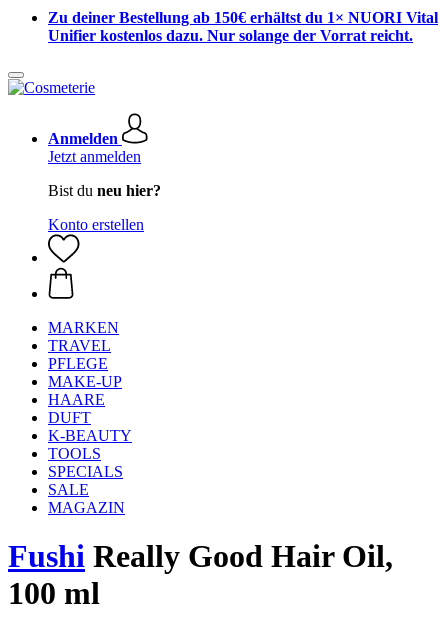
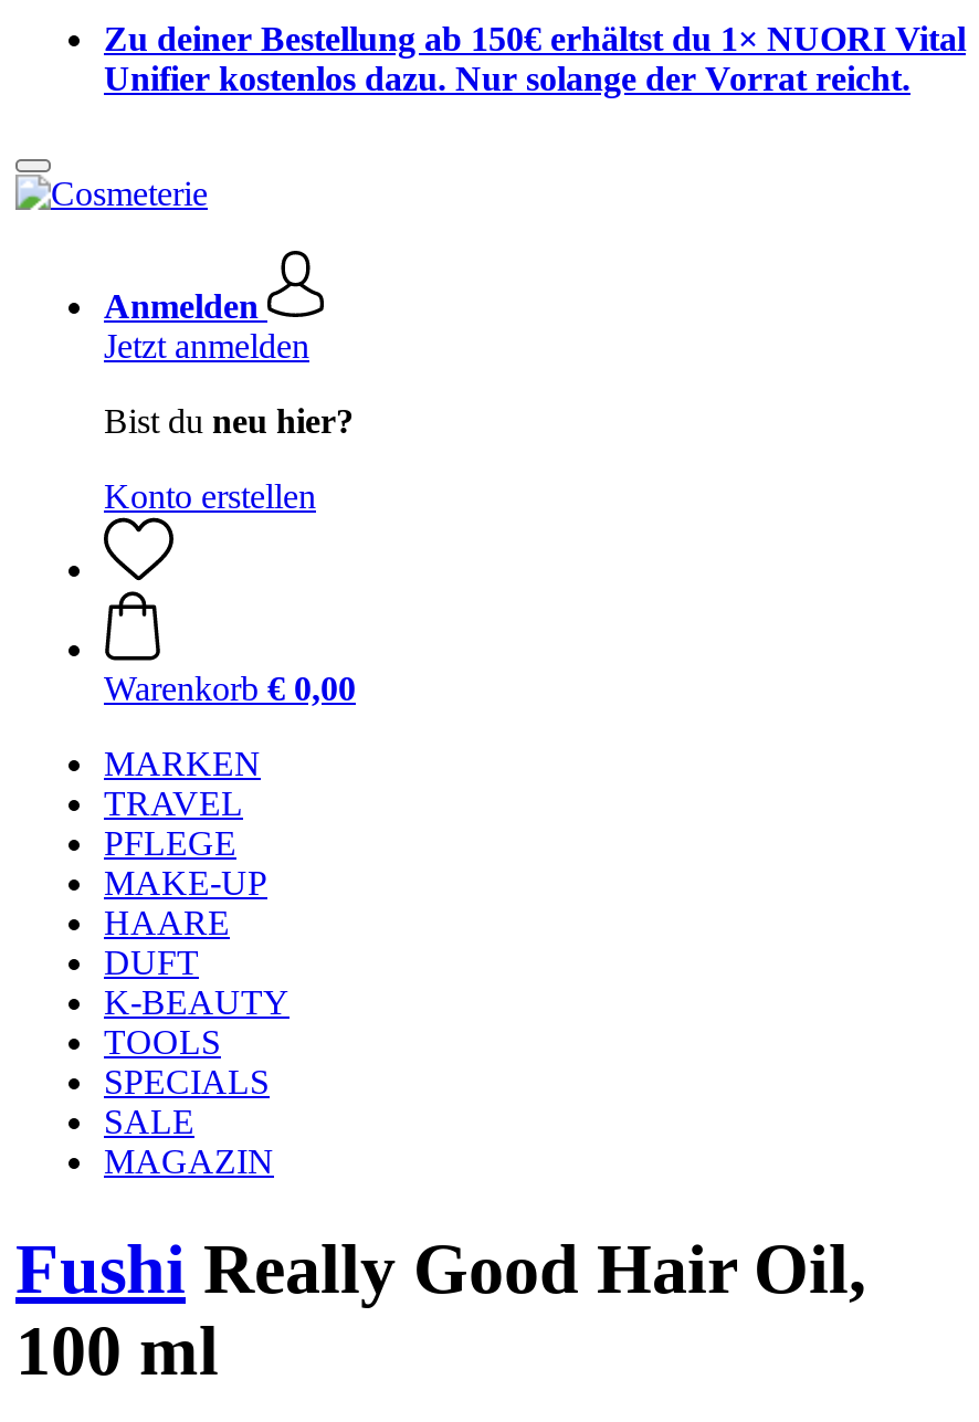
+ Warenkorb € 0,00
